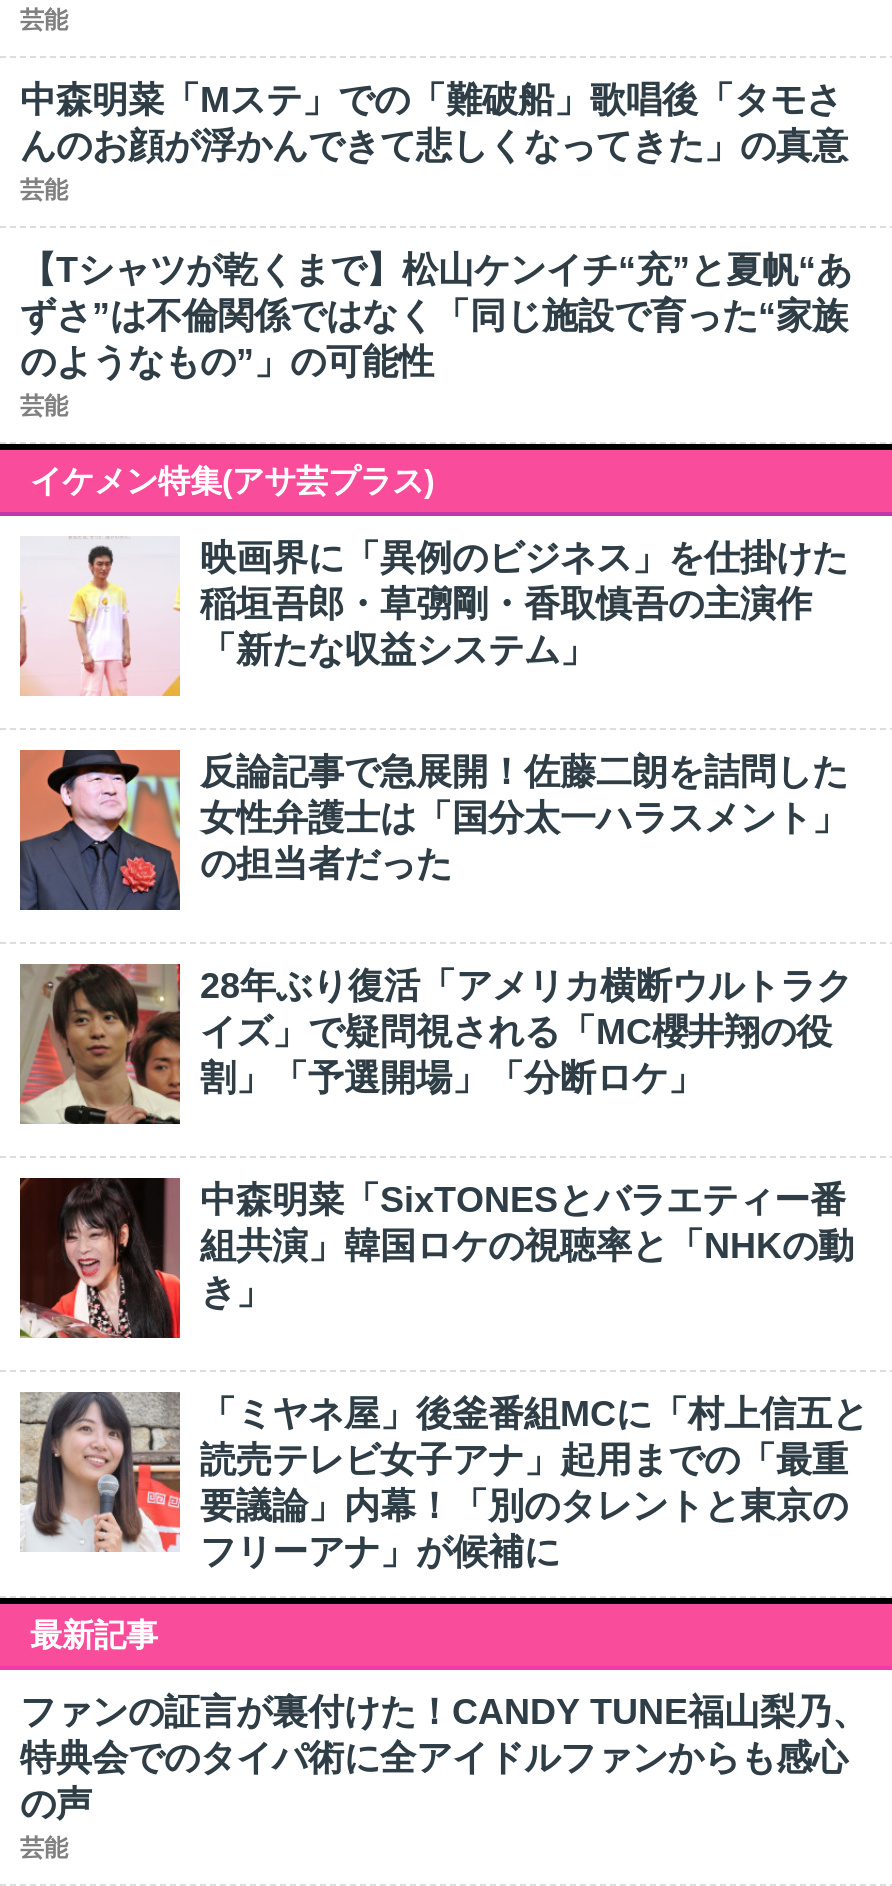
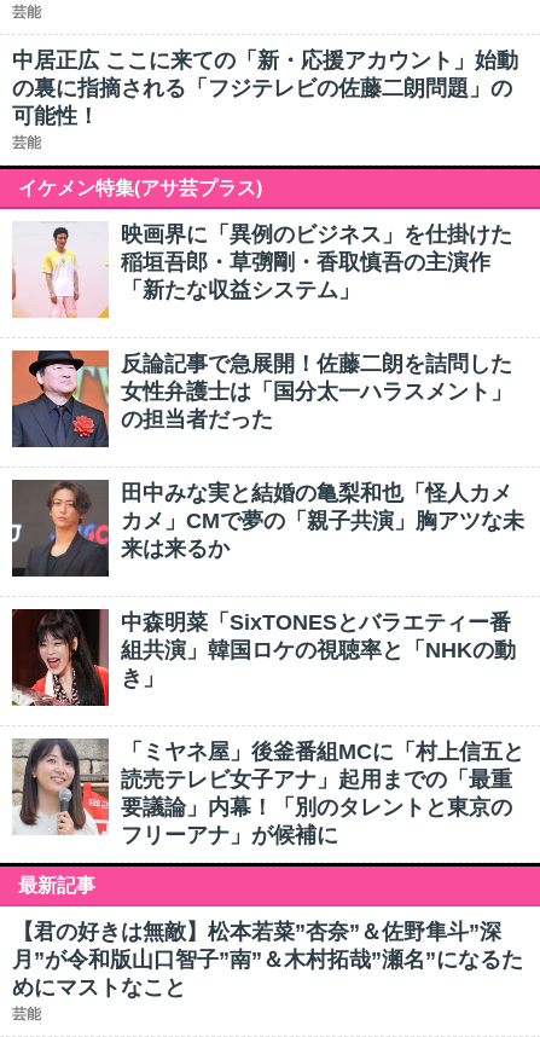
- 中森明菜「Mステ」での「難破船」歌唱後「タモさ
- んのお顔が浮かんできて悲しくなってきた」の真意
- 芸能
- 【Tシャツが乾くまで】松山ケンイチ“充”と夏帆“あ
- ずさ”は不倫関係ではなく「同じ施設で育った“家族
- のようなもの”」の可能性
+ 中居正広 ここに来ての「新・応援アカウント」始動
+ の裏に指摘される「フジテレビの佐藤二朗問題」の
+ 可能性！

- [image]
- 28年ぶり復活「アメリカ横断ウルトラク
- イズ」で疑問視される「MC櫻井翔の役
- 割」「予選開場」「分断ロケ」
+ [image]
+ 田中みな実と結婚の亀梨和也「怪人カメ
+ カメ」CMで夢の「親子共演」胸アツな未
+ 来は来るか

- ファンの証言が裏付けた！CANDY TUNE福山梨乃、
- 特典会でのタイパ術に全アイドルファンからも感心
- の声
+ 【君の好きは無敵】松本若菜”杏奈”＆佐野隼斗”深
+ 月”が令和版山口智子”南”＆木村拓哉”瀬名”になるた
+ めにマストなこと
